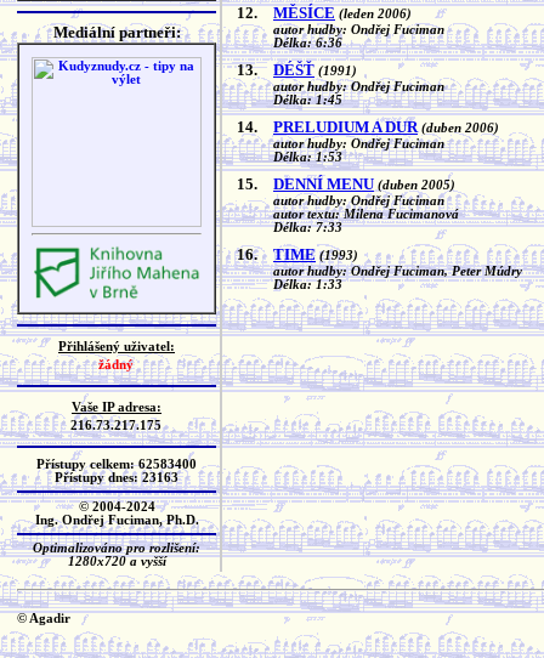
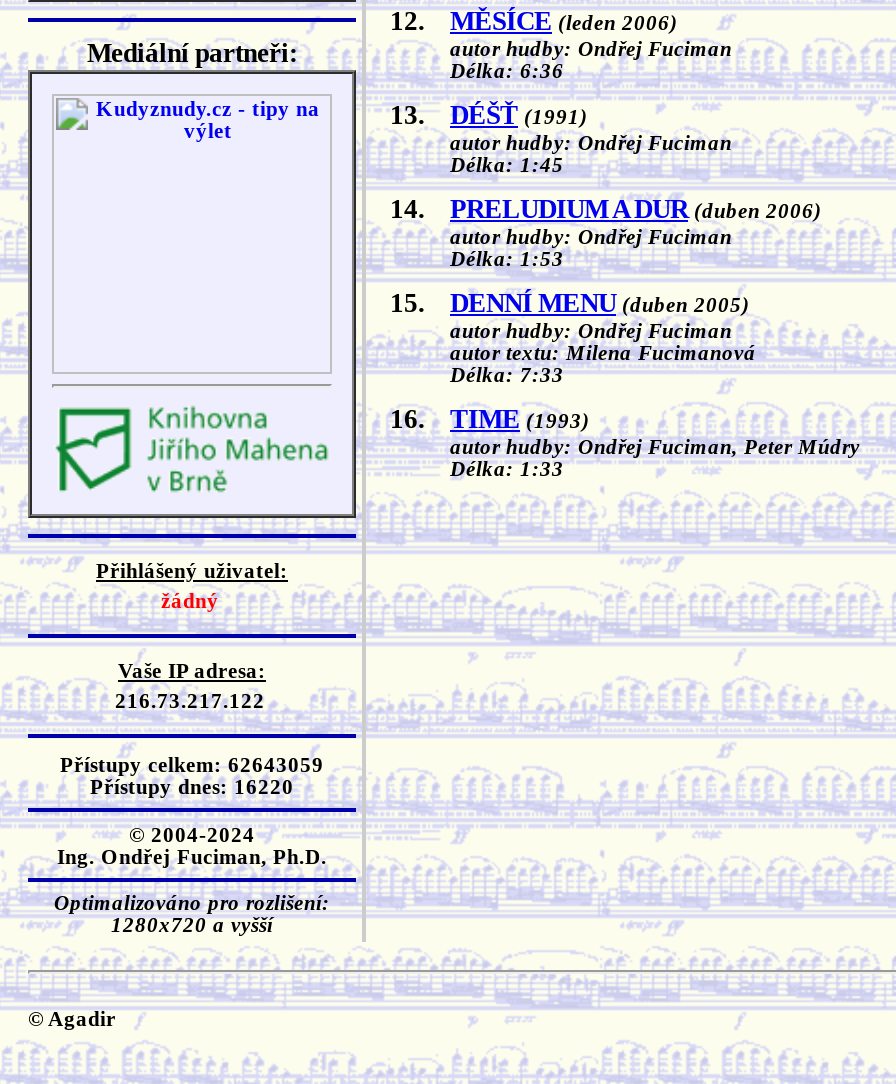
- 216.73.217.175
+ 216.73.217.122

- Přístupy celkem: 62583400
+ Přístupy celkem: 62643059

- Přístupy dnes: 23163
+ Přístupy dnes: 16220
